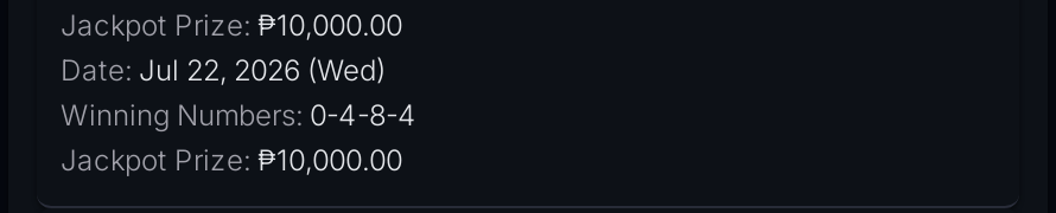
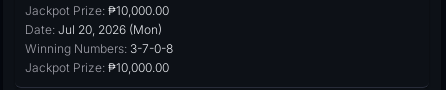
- Date: Jul 22, 2026 (Wed)
+ Date: Jul 20, 2026 (Mon)

- Winning Numbers: 0-4-8-4
+ Winning Numbers: 3-7-0-8
